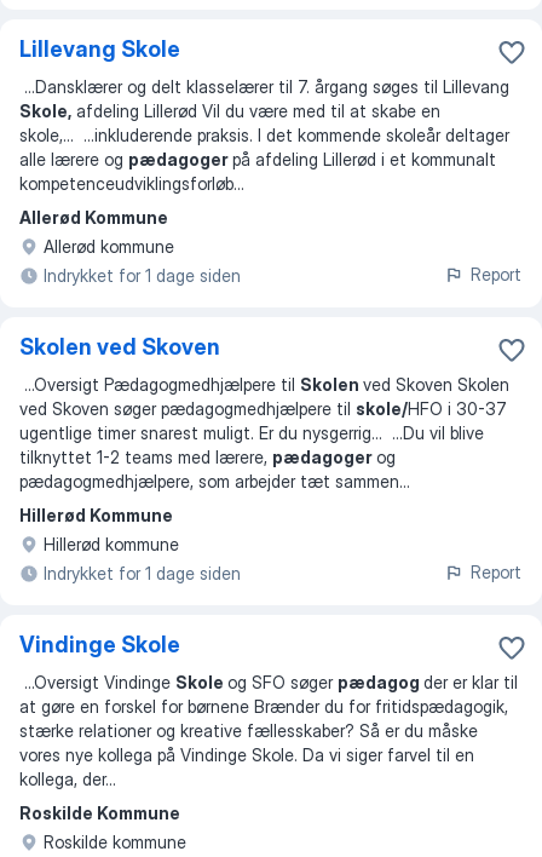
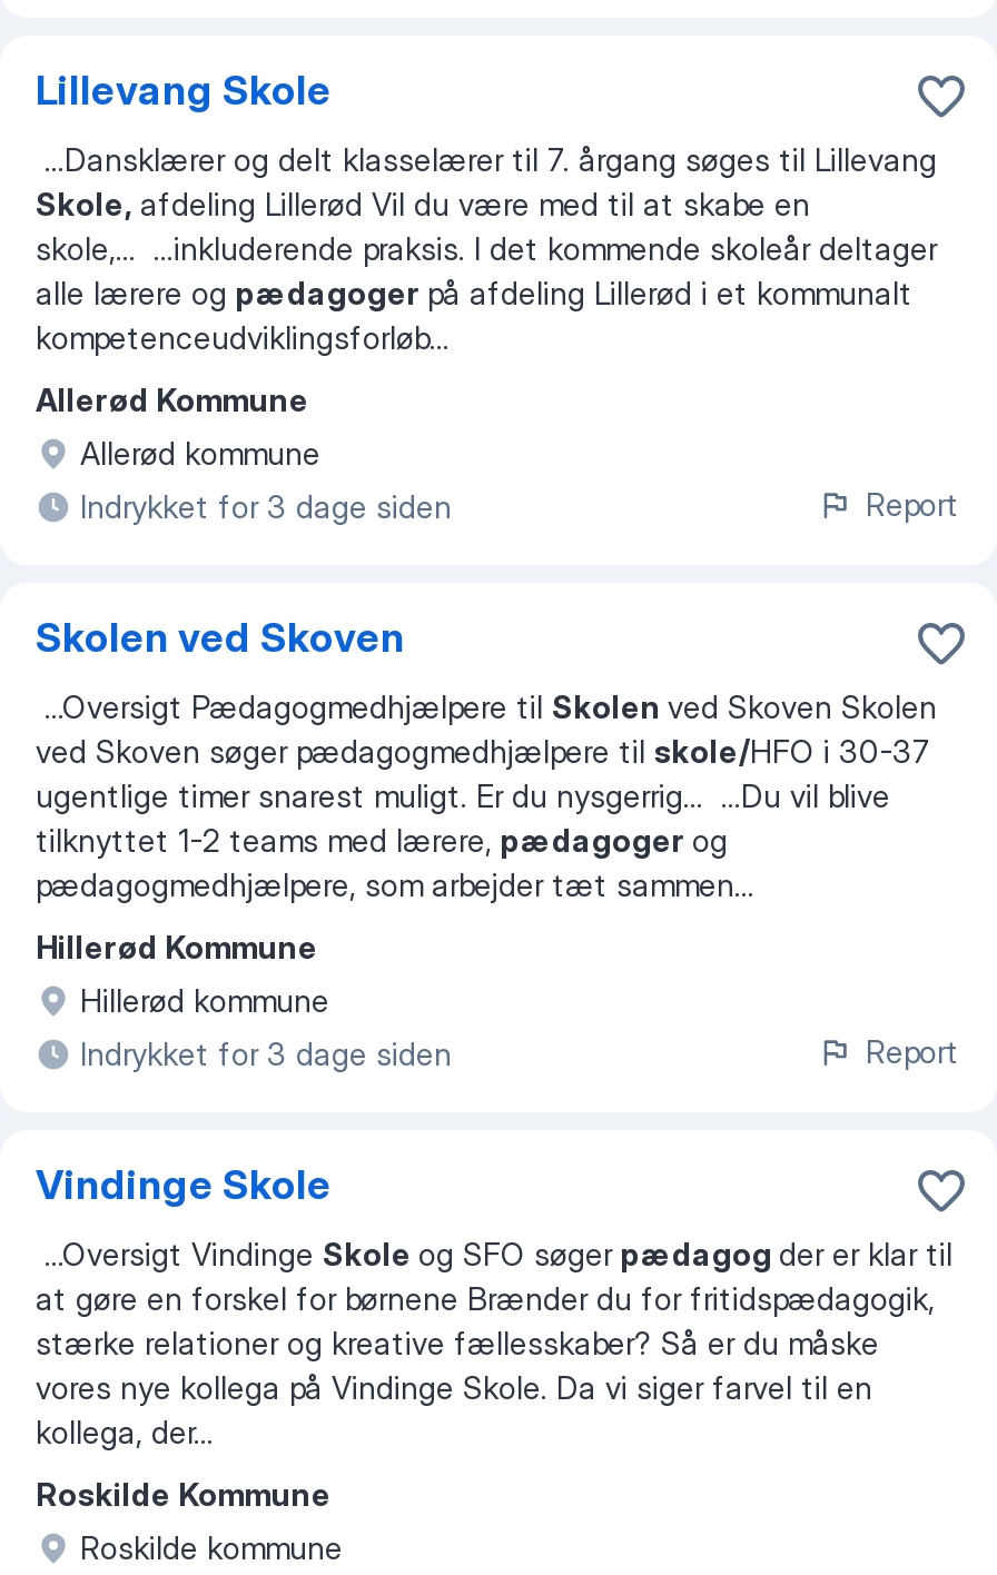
- Indrykket for 1 dage siden
+ Indrykket for 3 dage siden

- Indrykket for 1 dage siden
+ Indrykket for 3 dage siden
